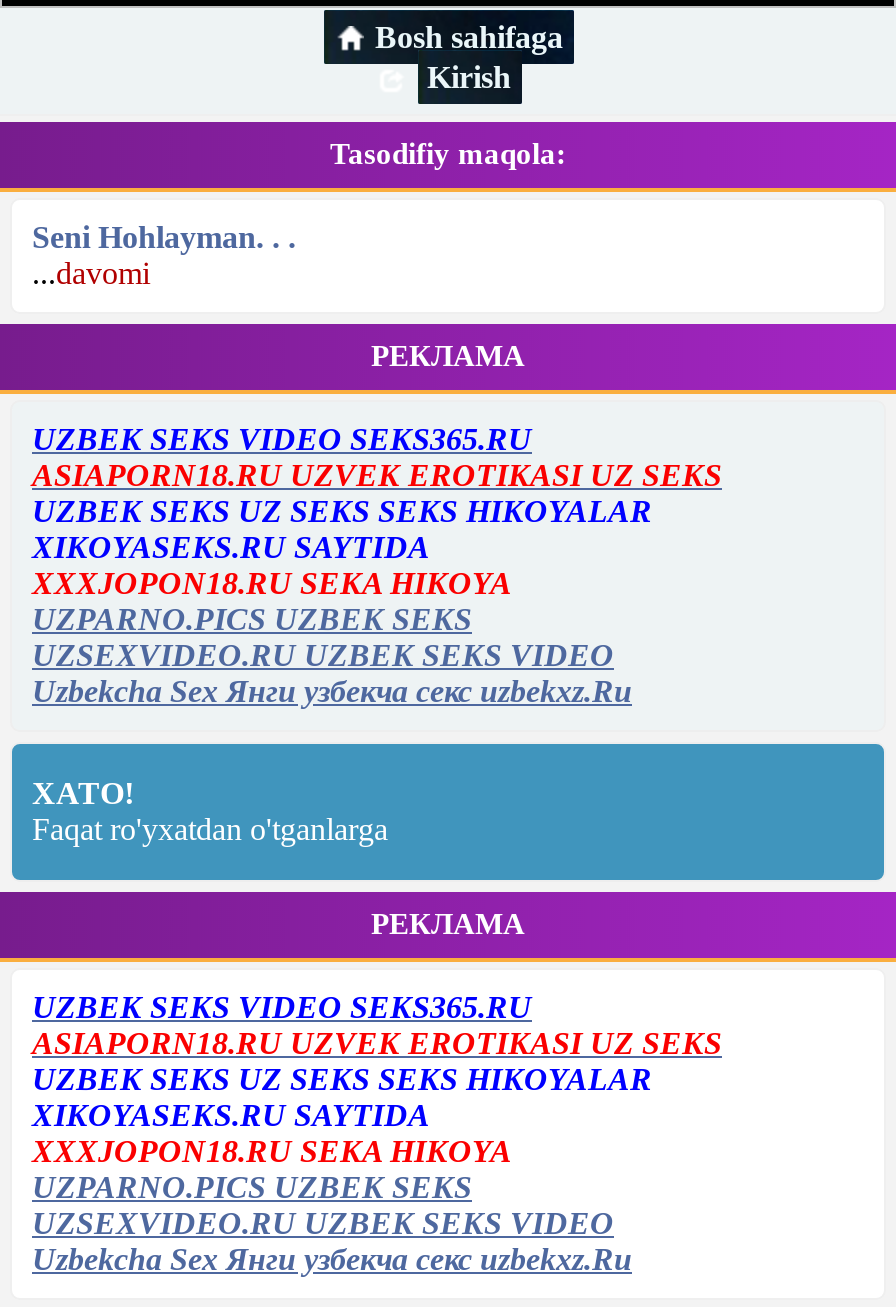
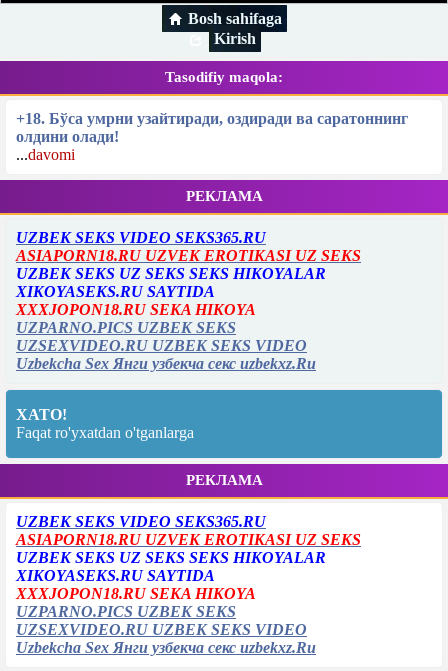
- Seni Hohlayman. . .
+ +18. Бўса умрни узайтиради, оздиради ва саратоннинг
+ олдини олади!
